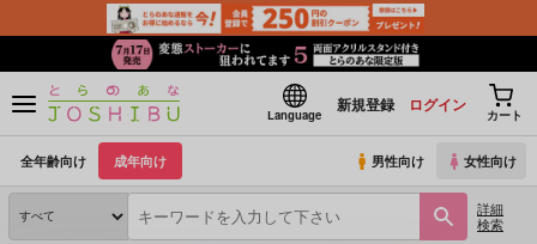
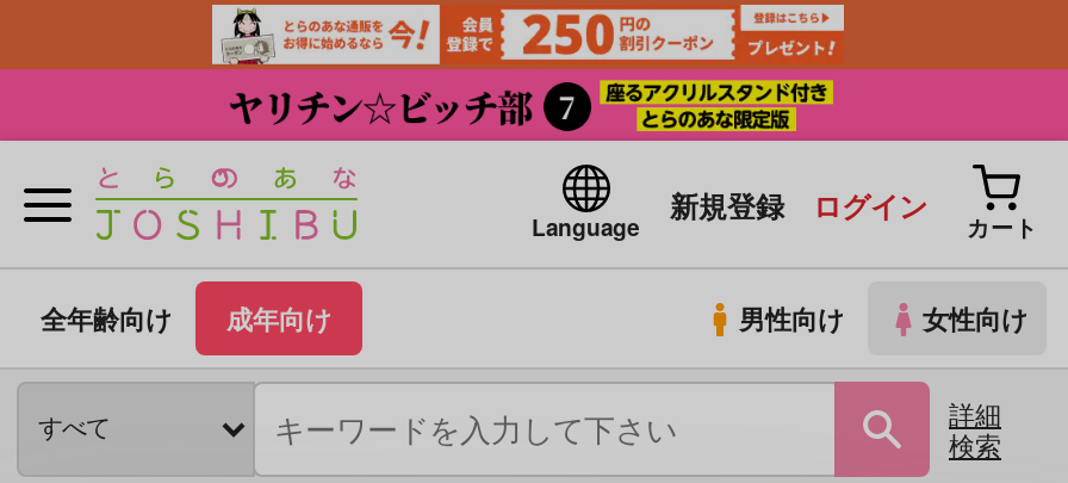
- [image]
+ [image]
